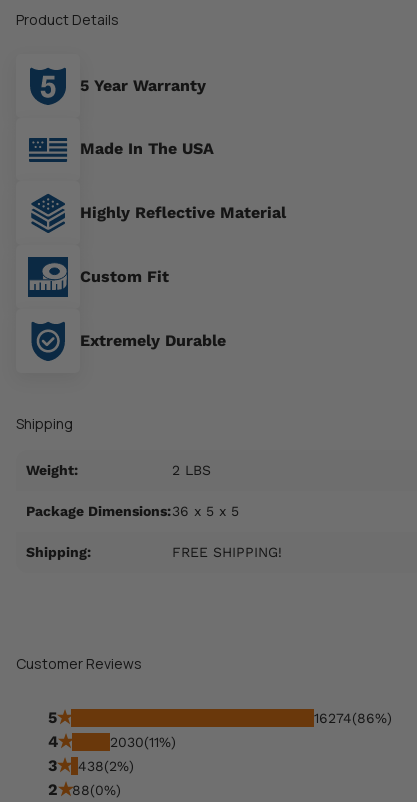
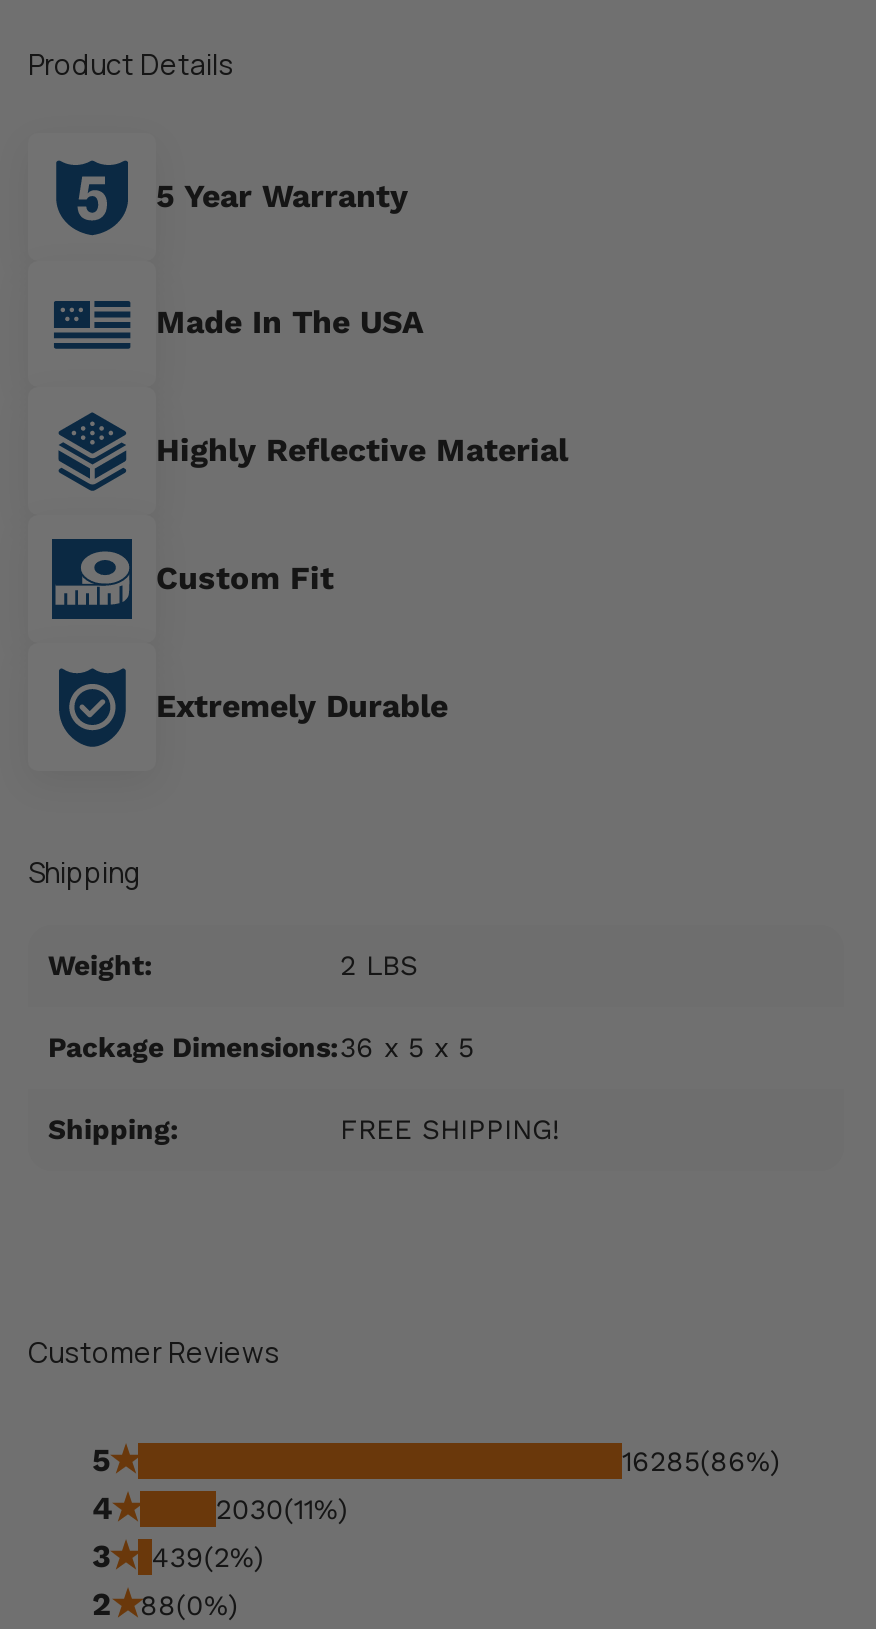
- 16274(86%)
+ 16285(86%)

- 3 438(2%)
+ 3 439(2%)
